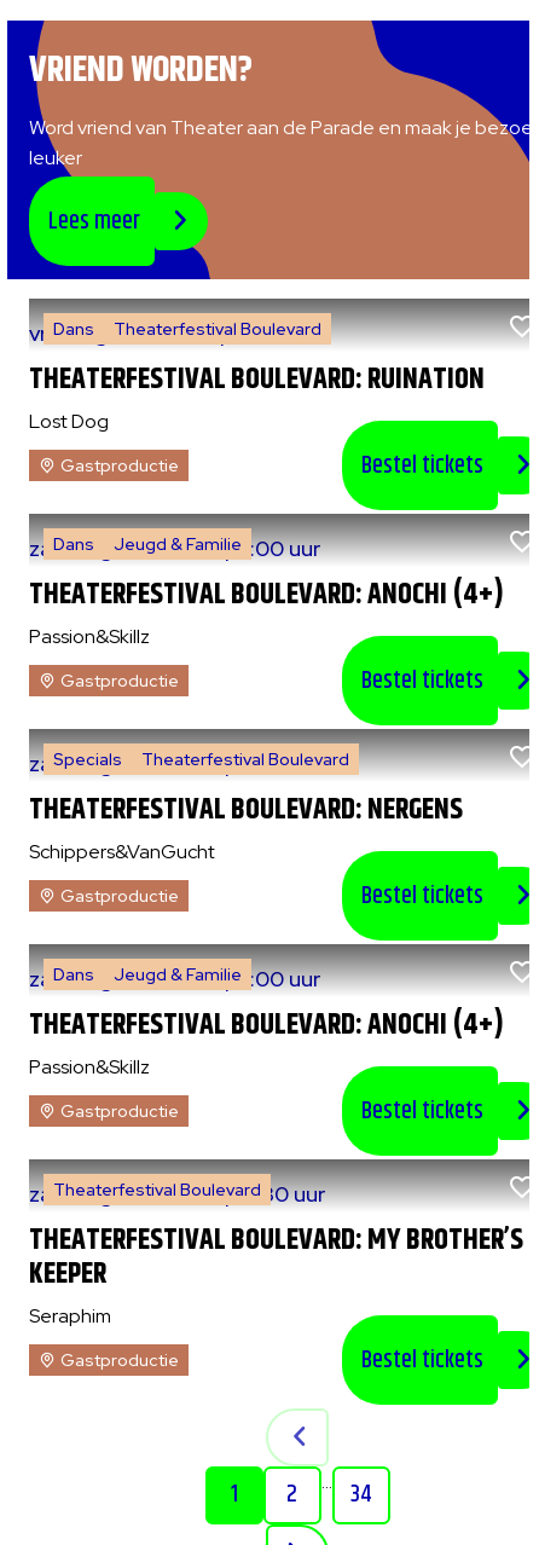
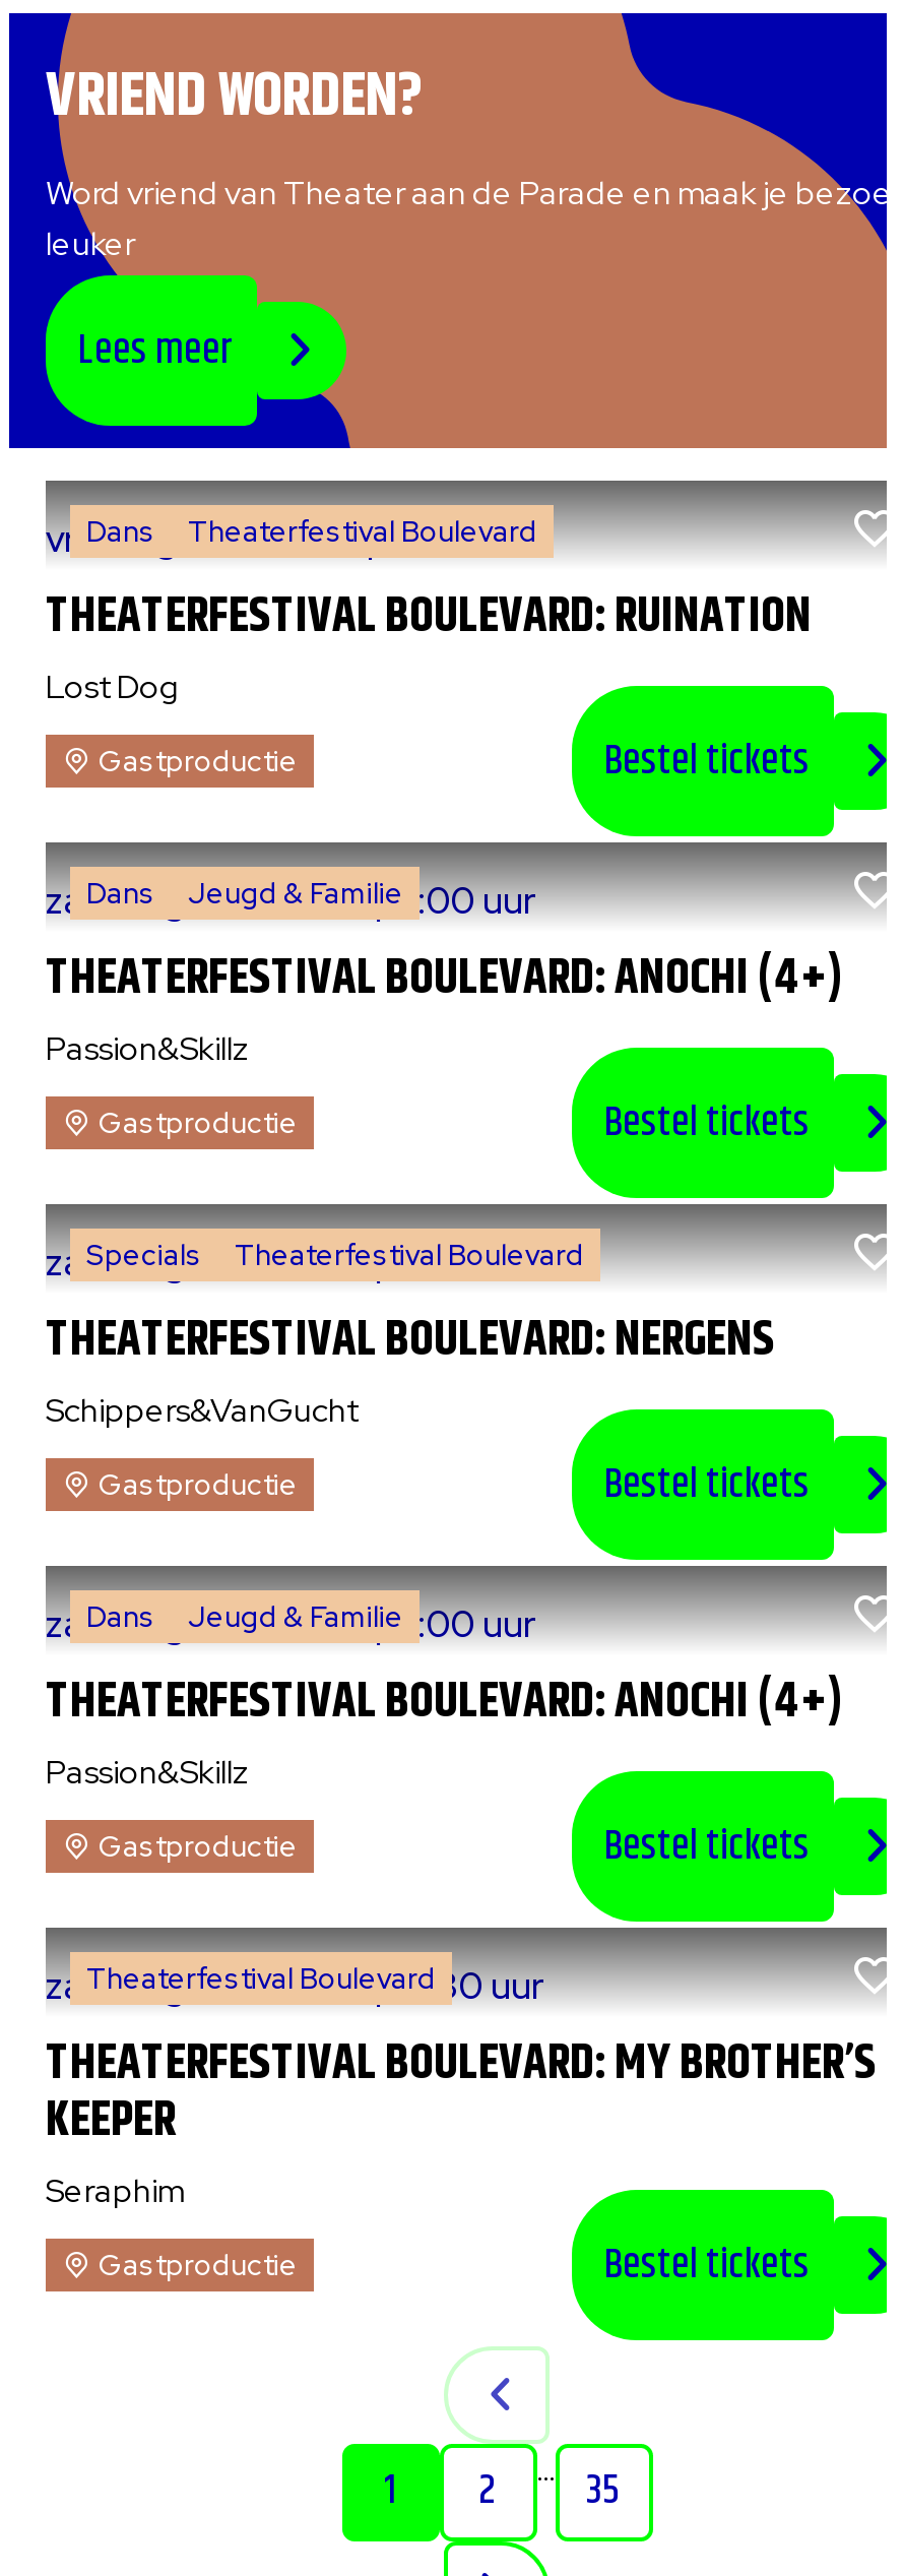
- 34
+ 35
